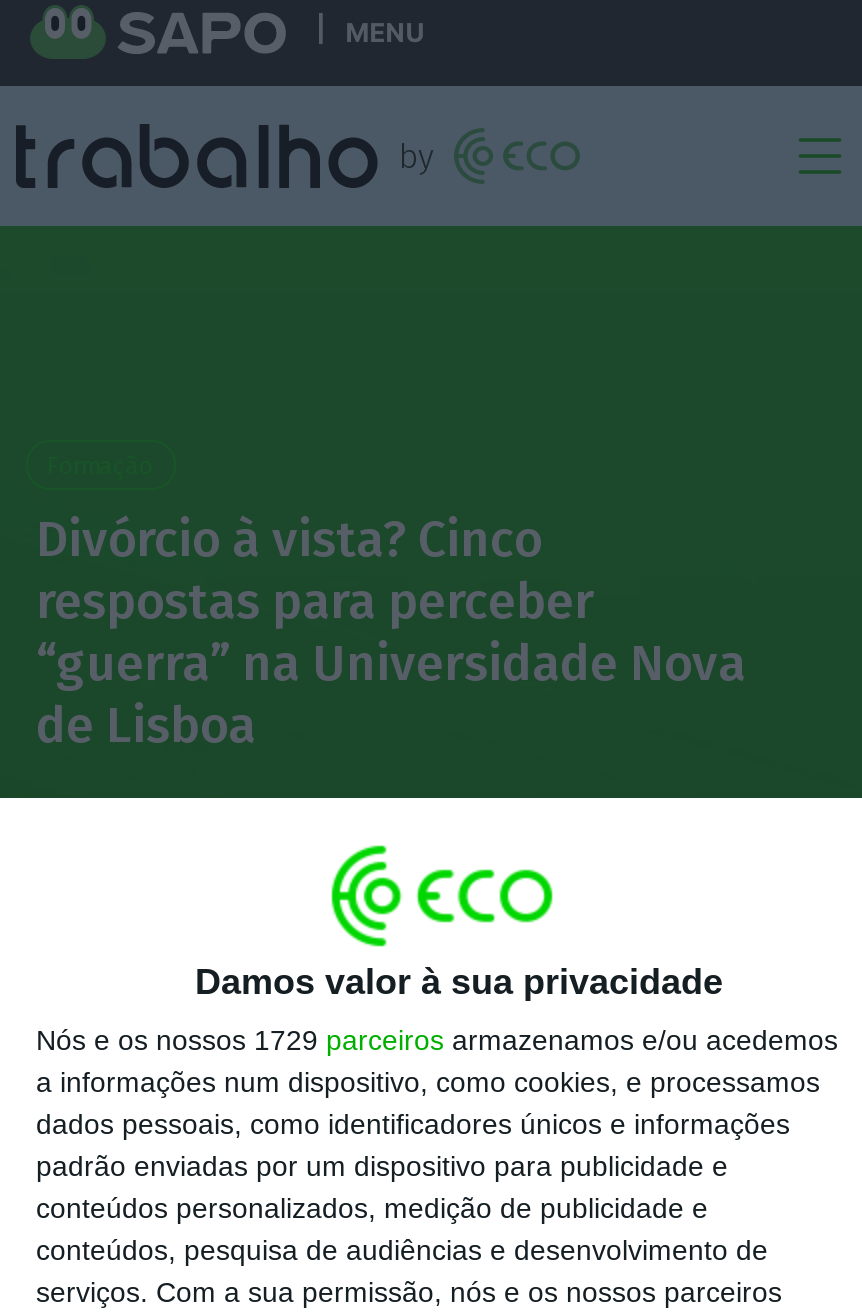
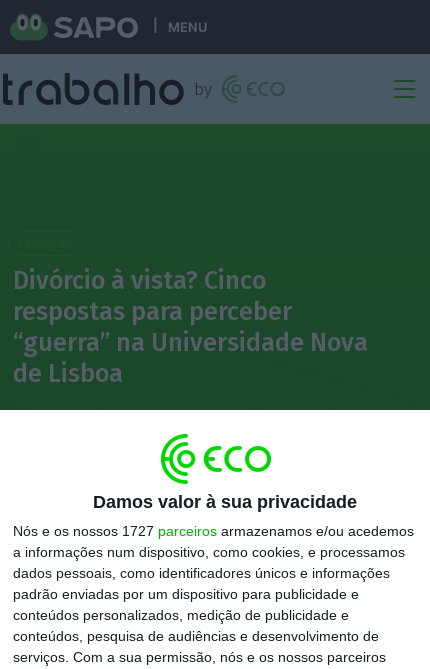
- Nós e os nossos 1729 parceiros armazenamos e/ou acedemos
+ Nós e os nossos 1727 parceiros armazenamos e/ou acedemos
